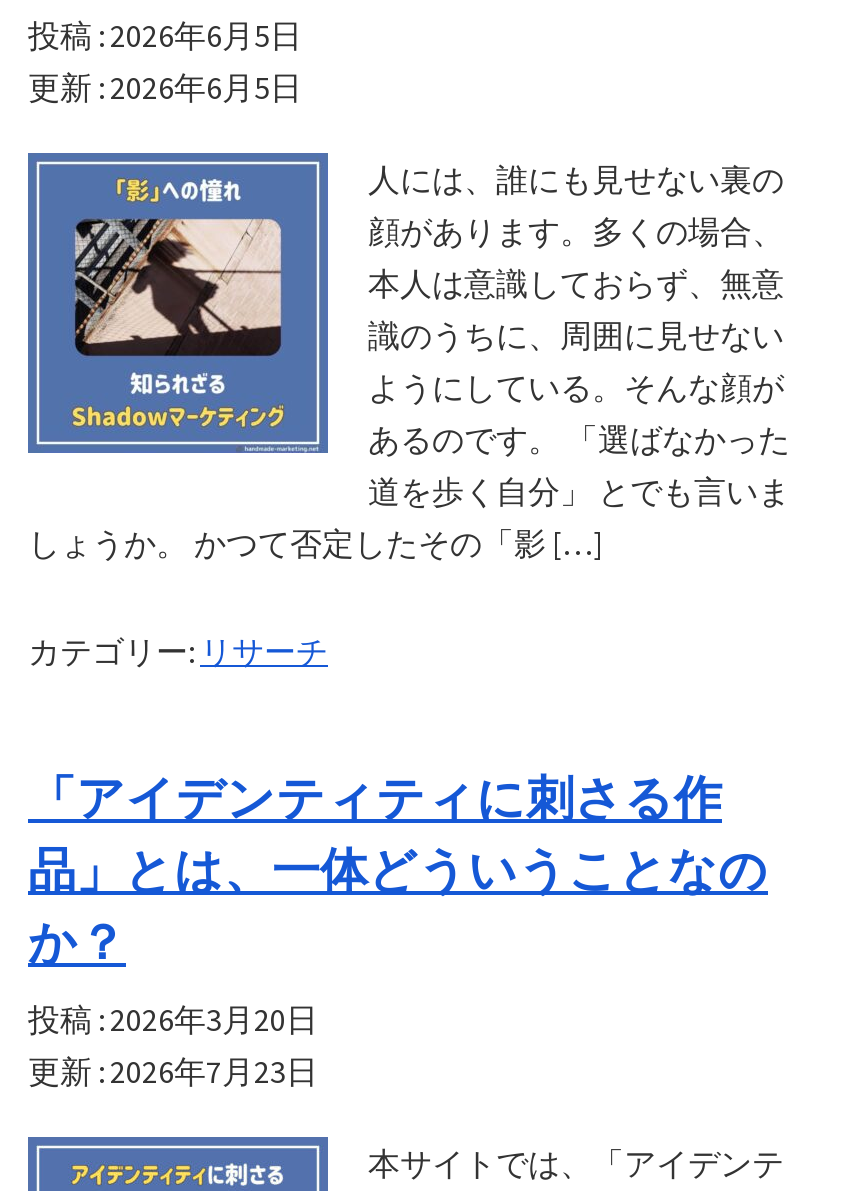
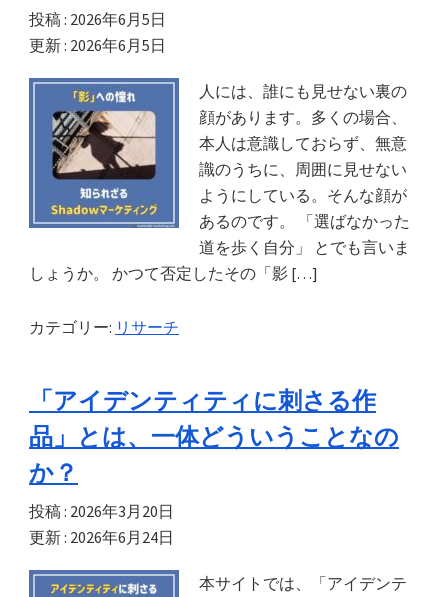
- 更新 : 2026年7月23日
+ 更新 : 2026年6月24日
